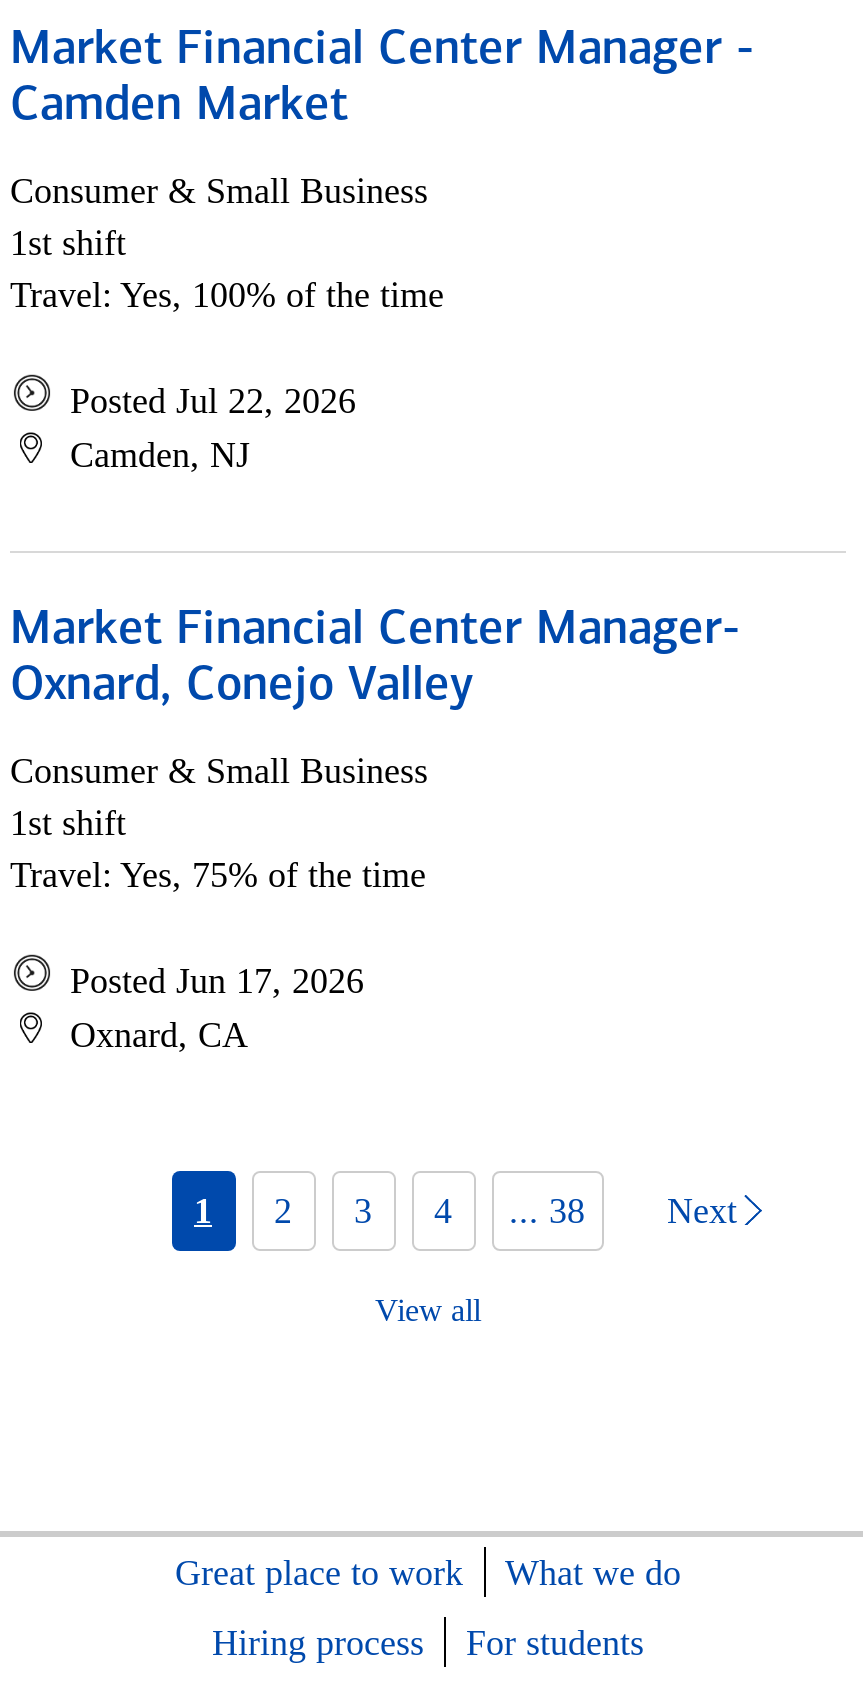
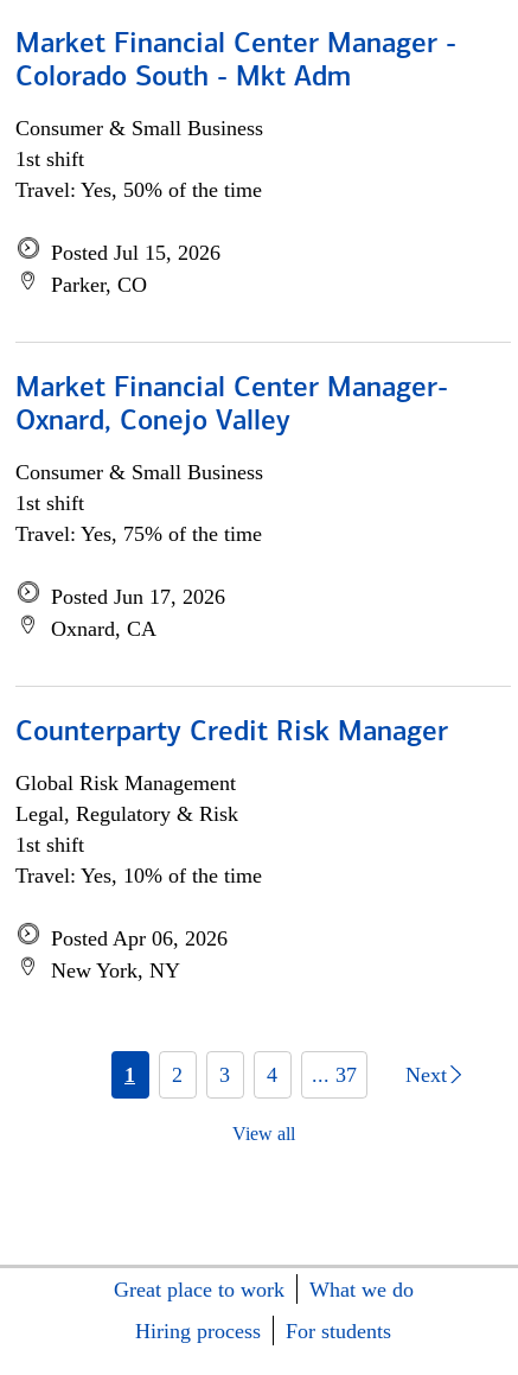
- Camden Market
+ Colorado South - Mkt Adm

- Travel: Yes, 100% of the time
+ Travel: Yes, 50% of the time

- Posted Jul 22, 2026
- Camden, NJ
+ Posted Jul 15, 2026
+ Parker, CO

+ Counterparty Credit Risk Manager
+ Global Risk Management
+ Legal, Regulatory & Risk
+ 1st shift
+ Travel: Yes, 10% of the time
+ Posted Apr 06, 2026
+ New York, NY

- 1 2 3 4 ... 38
+ 1 2 3 4 ... 37
